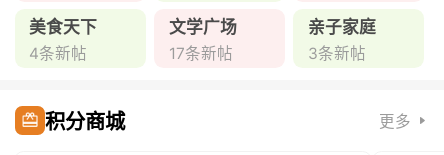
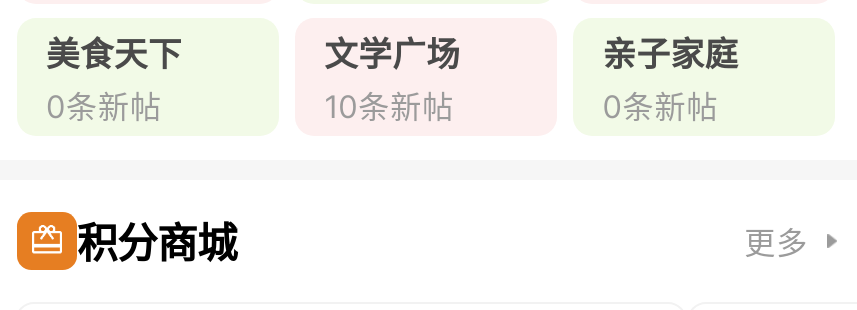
- 4条新帖
+ 0条新帖

- 17条新帖
+ 10条新帖

- 3条新帖
+ 0条新帖
